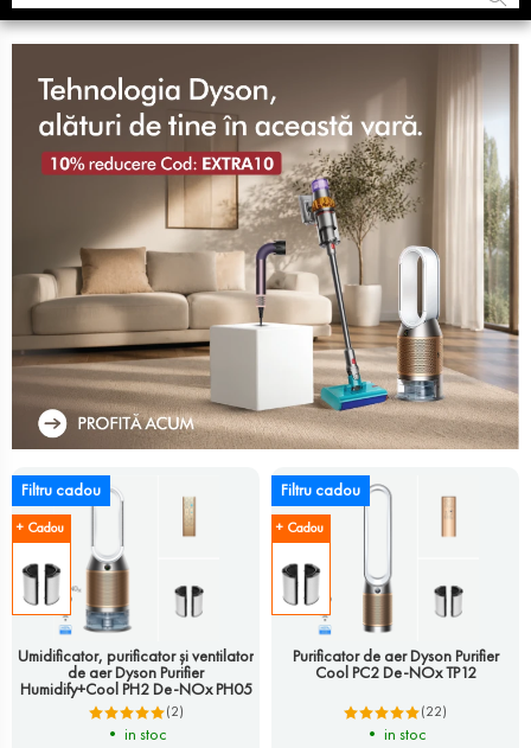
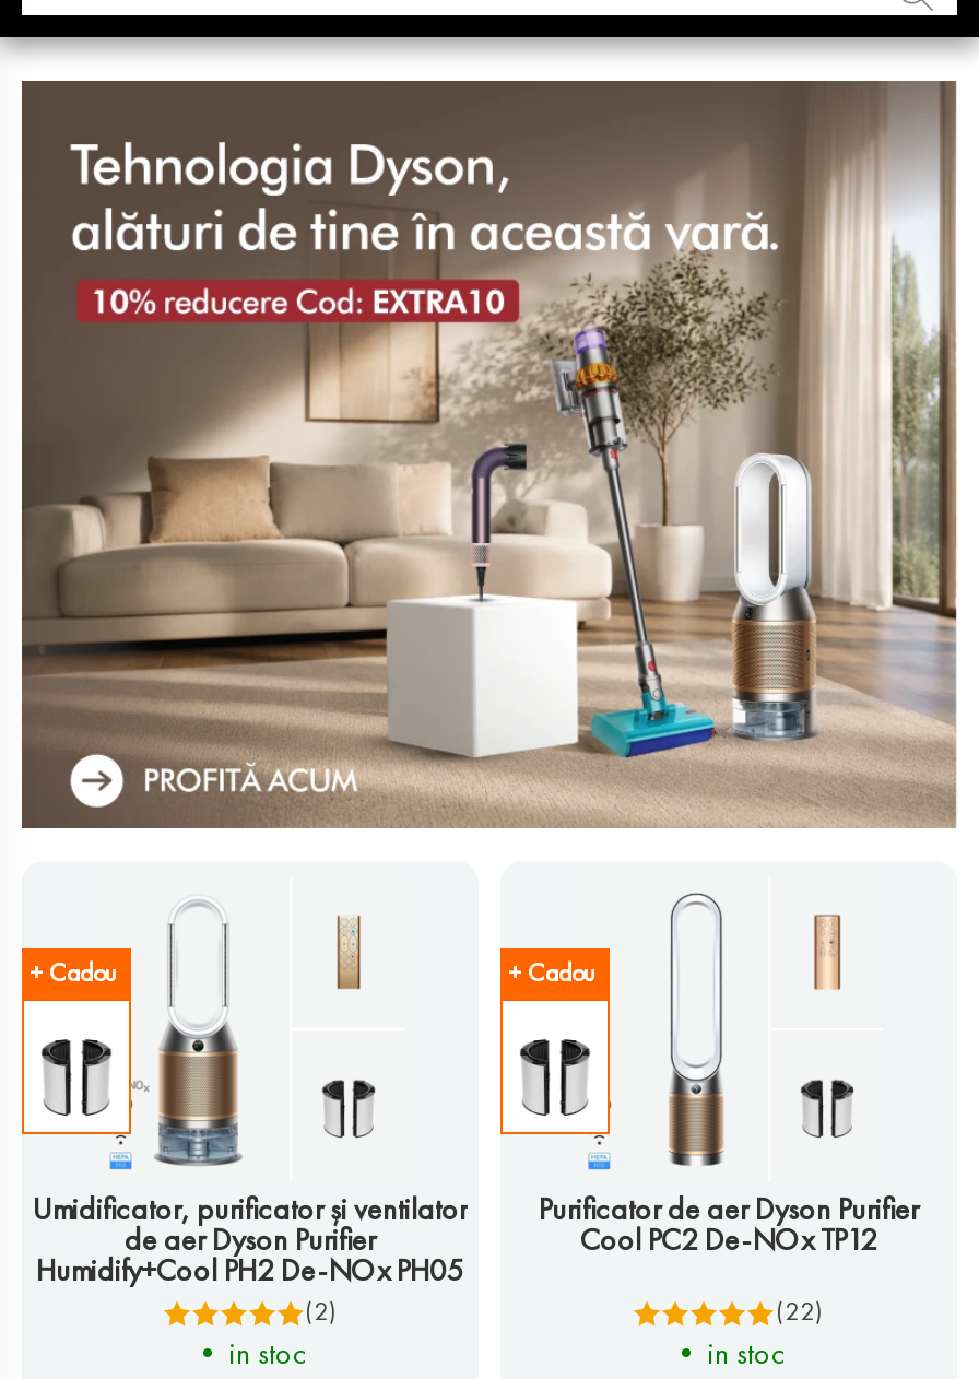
- Filtru cadou

- Filtru cadou
